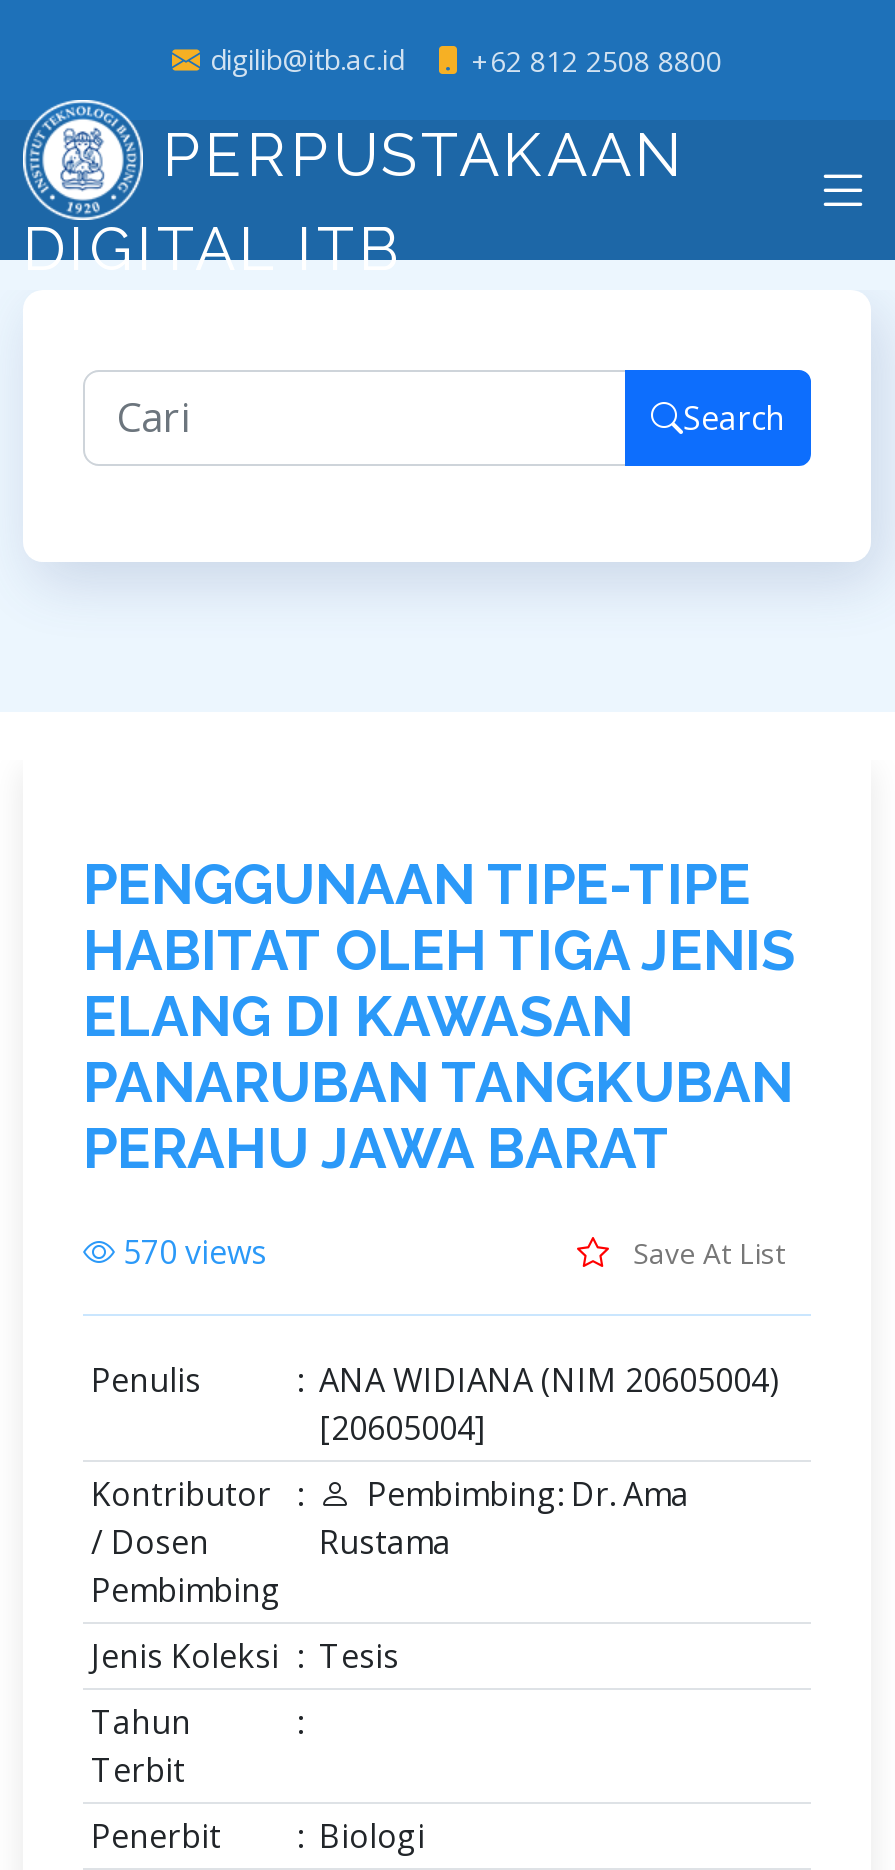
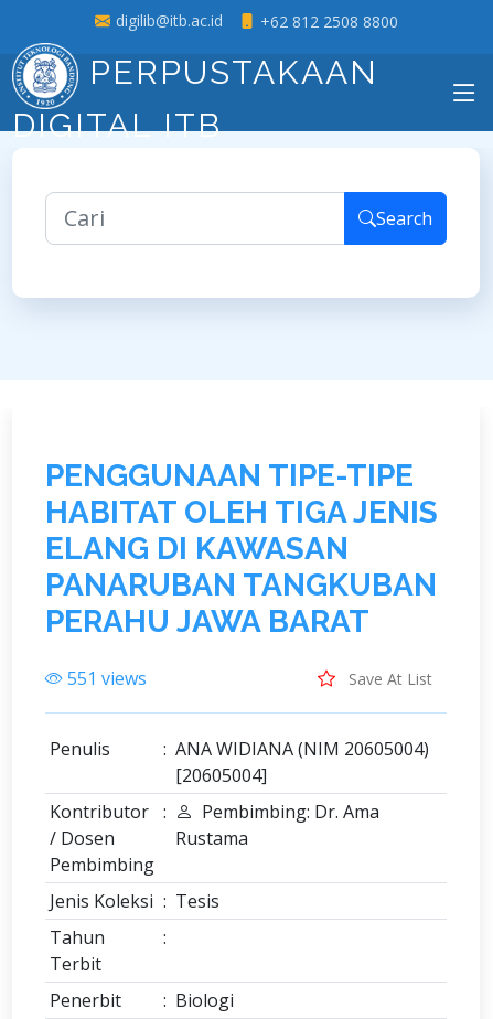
- 570 views
+ 551 views
